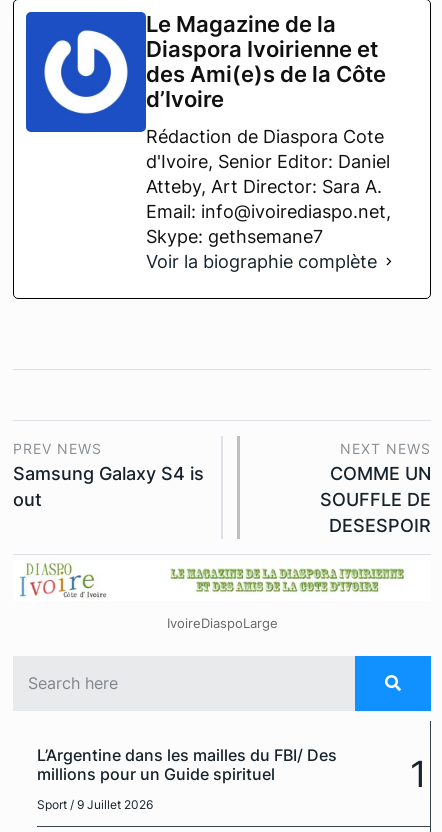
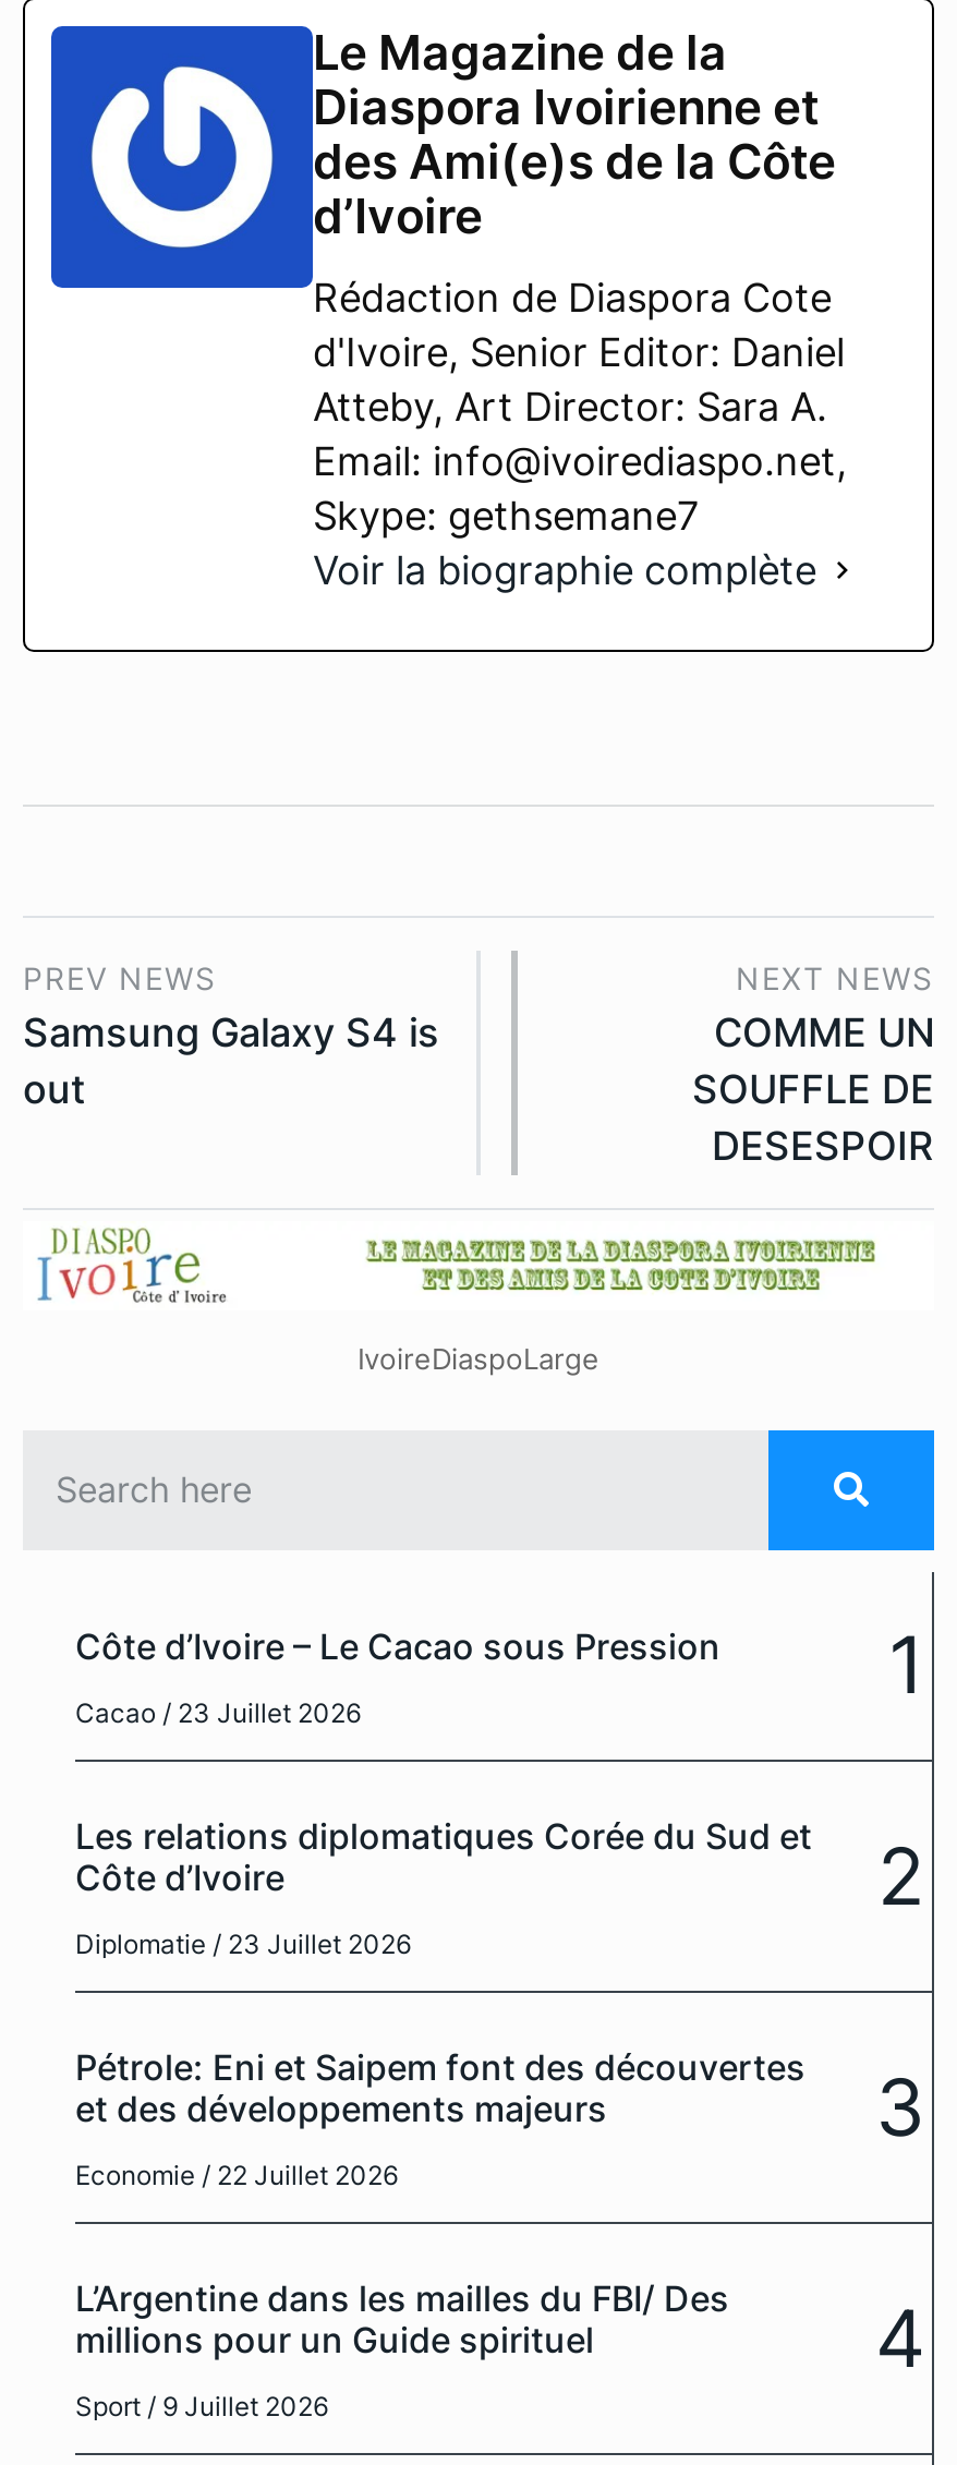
+ Côte d’Ivoire – Le Cacao sous Pression
+ Cacao / 23 Juillet 2026
+ 1
+ Les relations diplomatiques Corée du Sud et
+ Côte d’Ivoire
+ Diplomatie / 23 Juillet 2026

+ 2
+ Pétrole: Eni et Saipem font des découvertes
+ et des développements majeurs
+ Economie / 22 Juillet 2026

+ 3

- 1
+ 4
